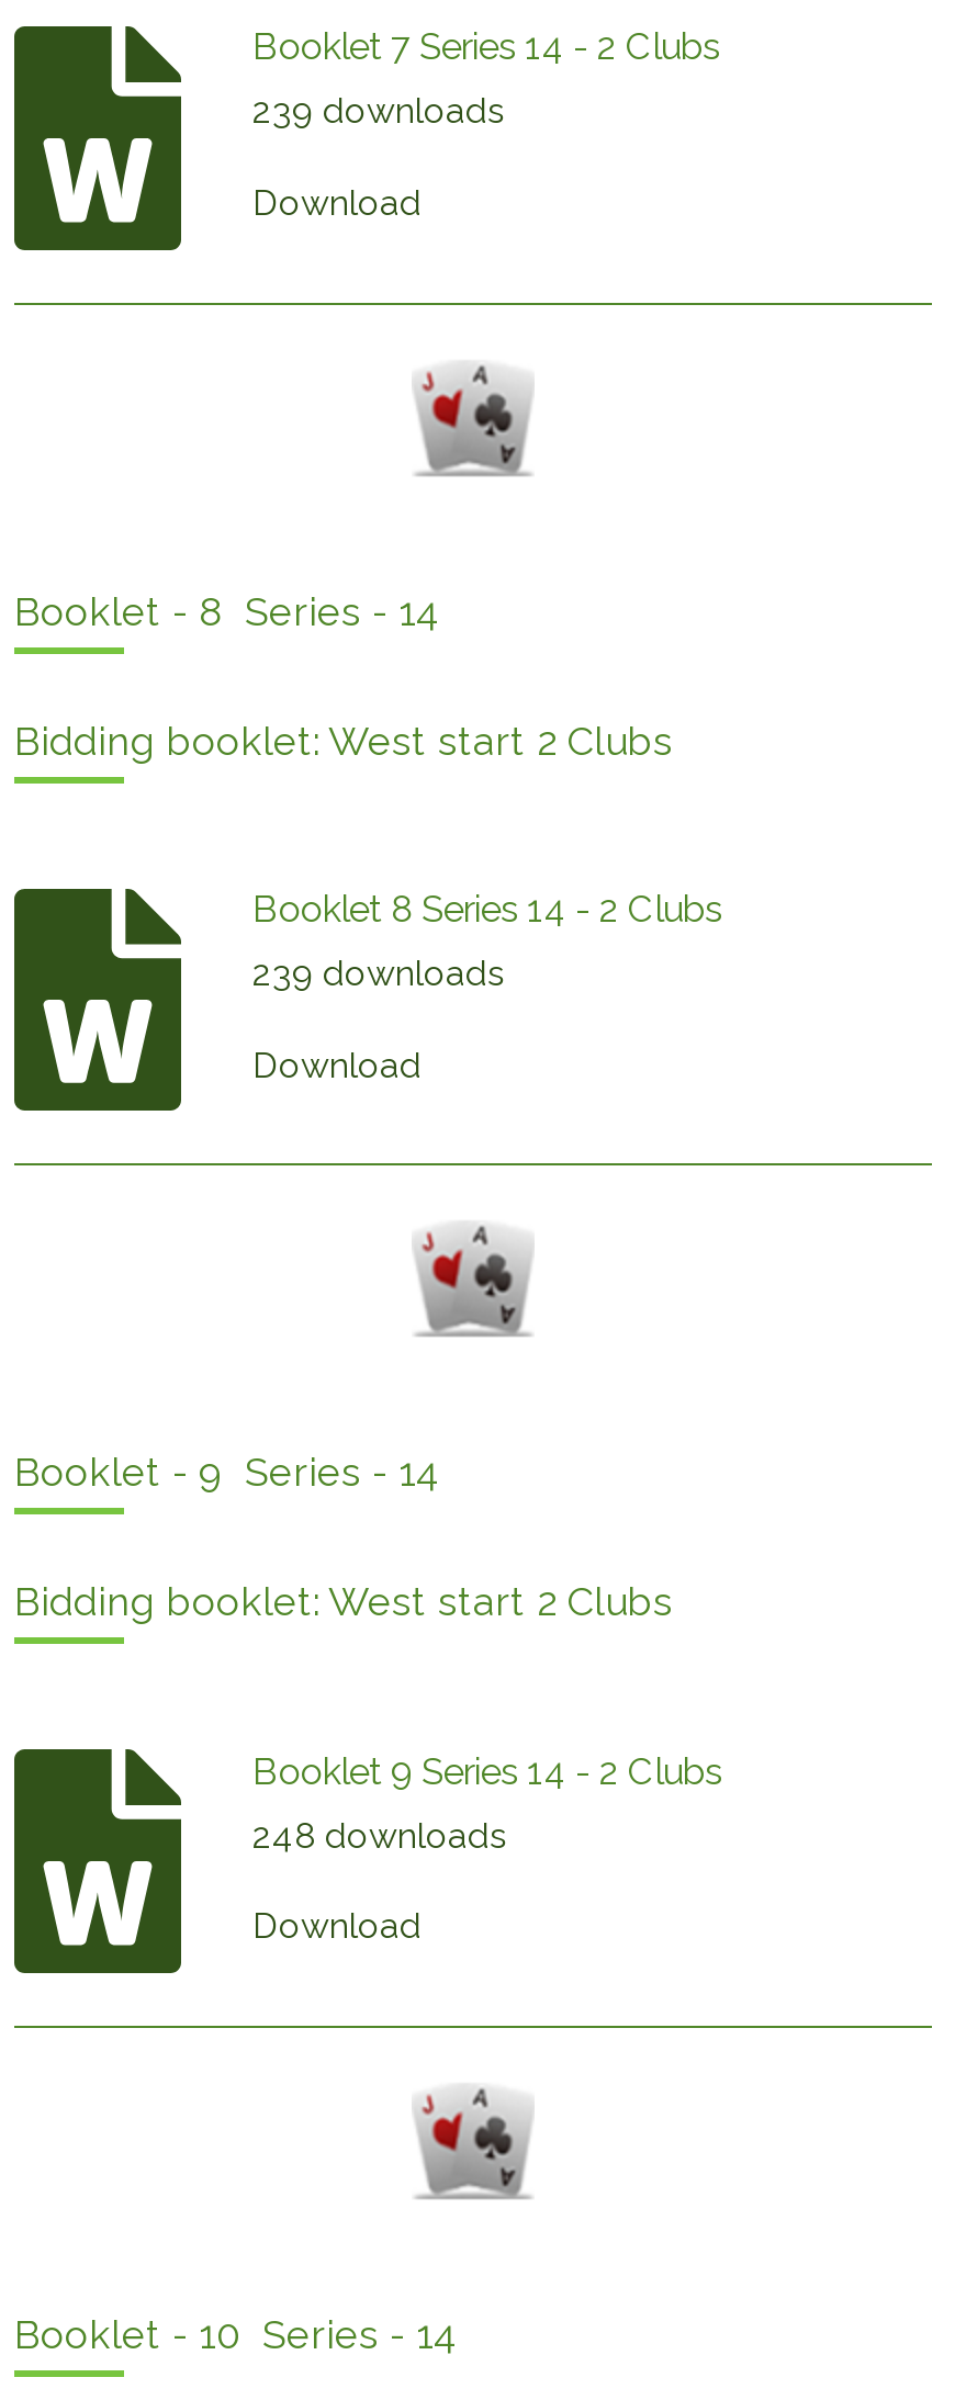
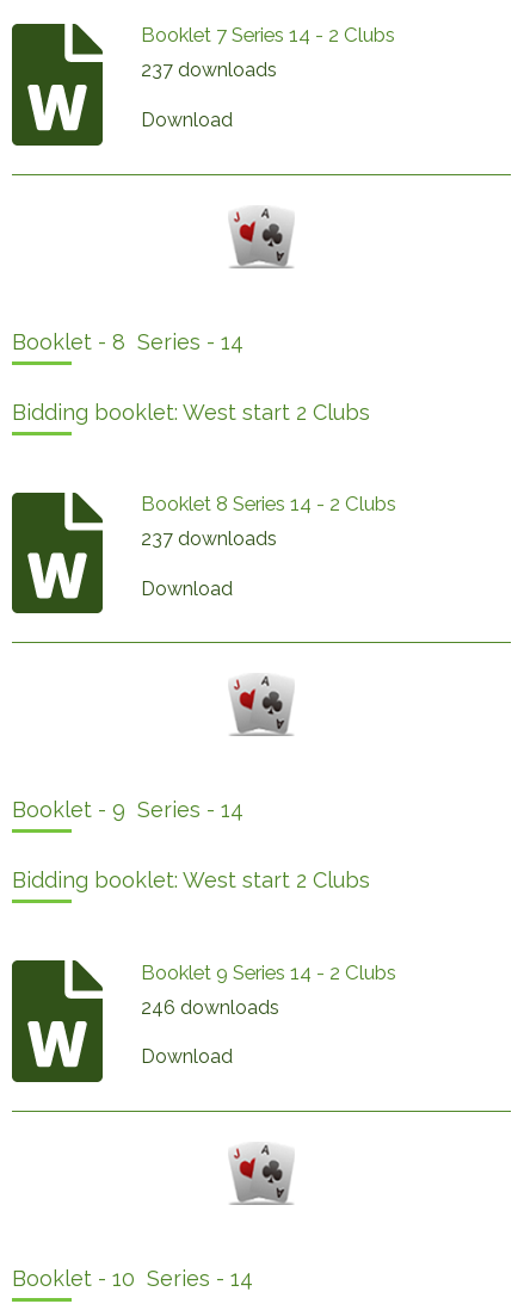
- 239 downloads
+ 237 downloads

- 239 downloads
+ 237 downloads

- 248 downloads
+ 246 downloads
